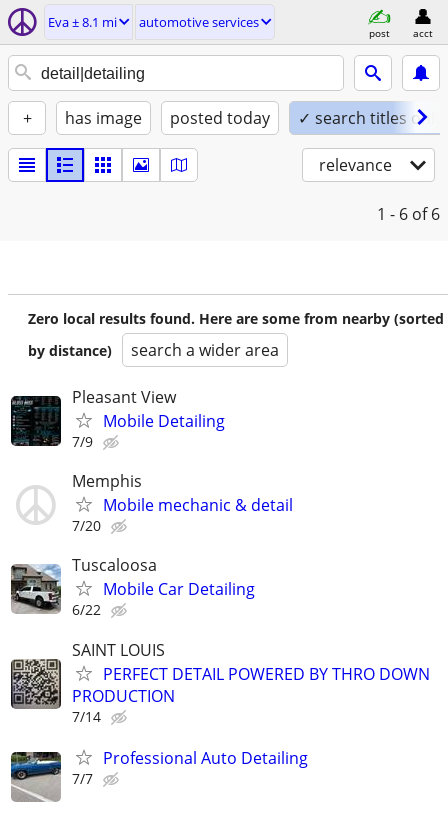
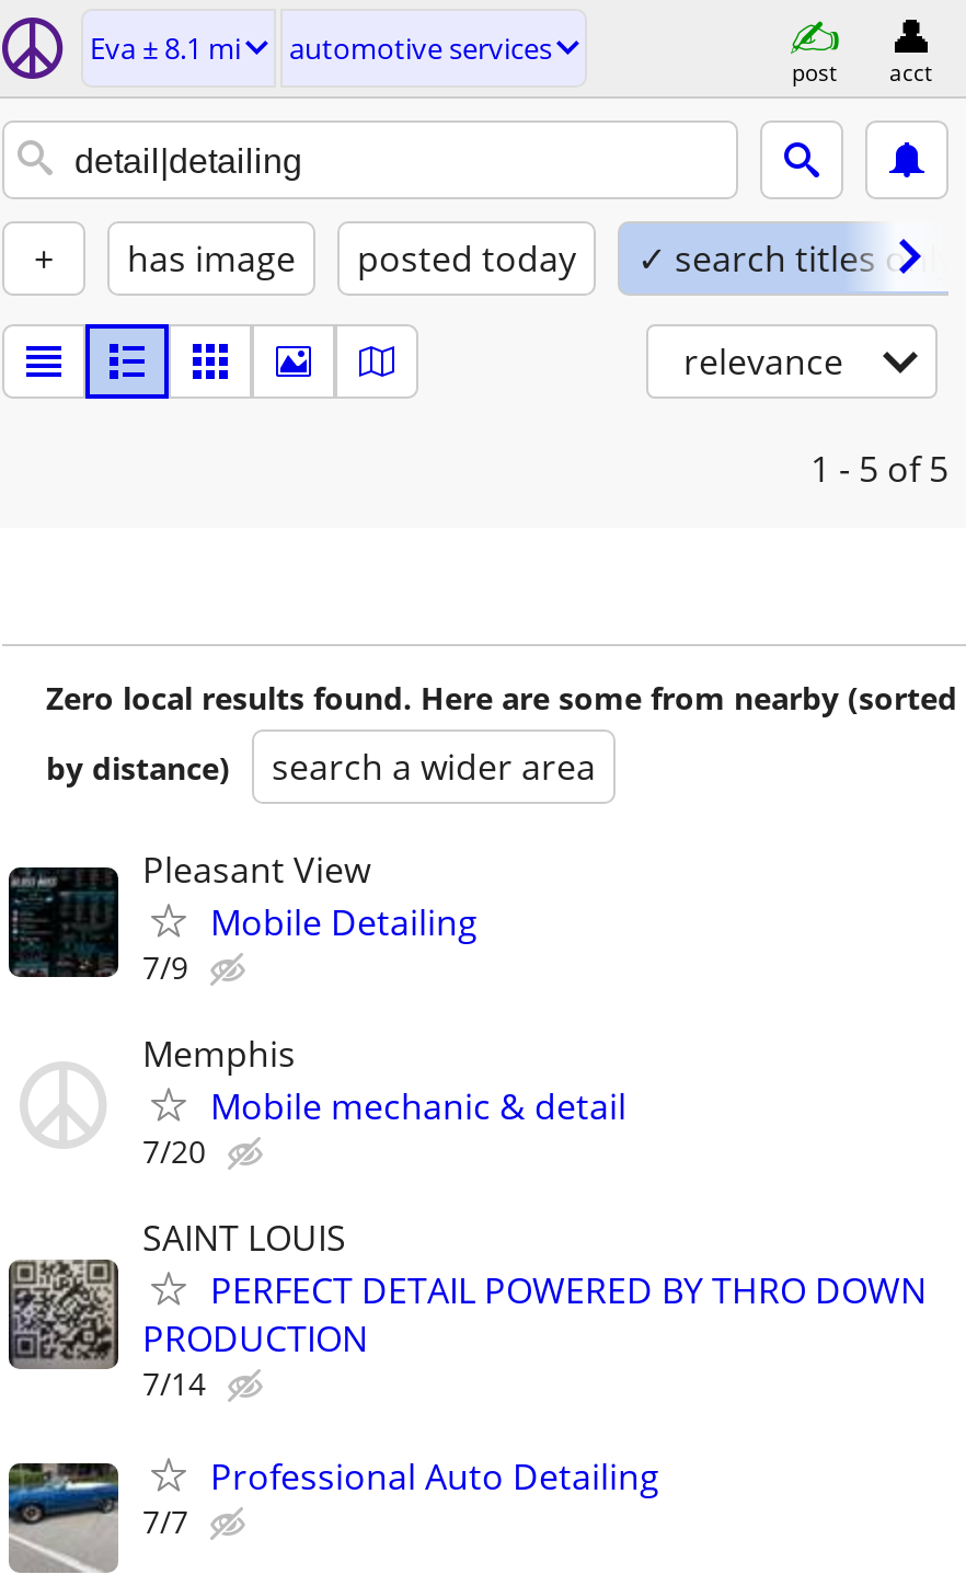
- 1 - 6 of 6
+ 1 - 5 of 5

- [image]
- Tuscaloosa
- Mobile Car Detailing
- 6/22
